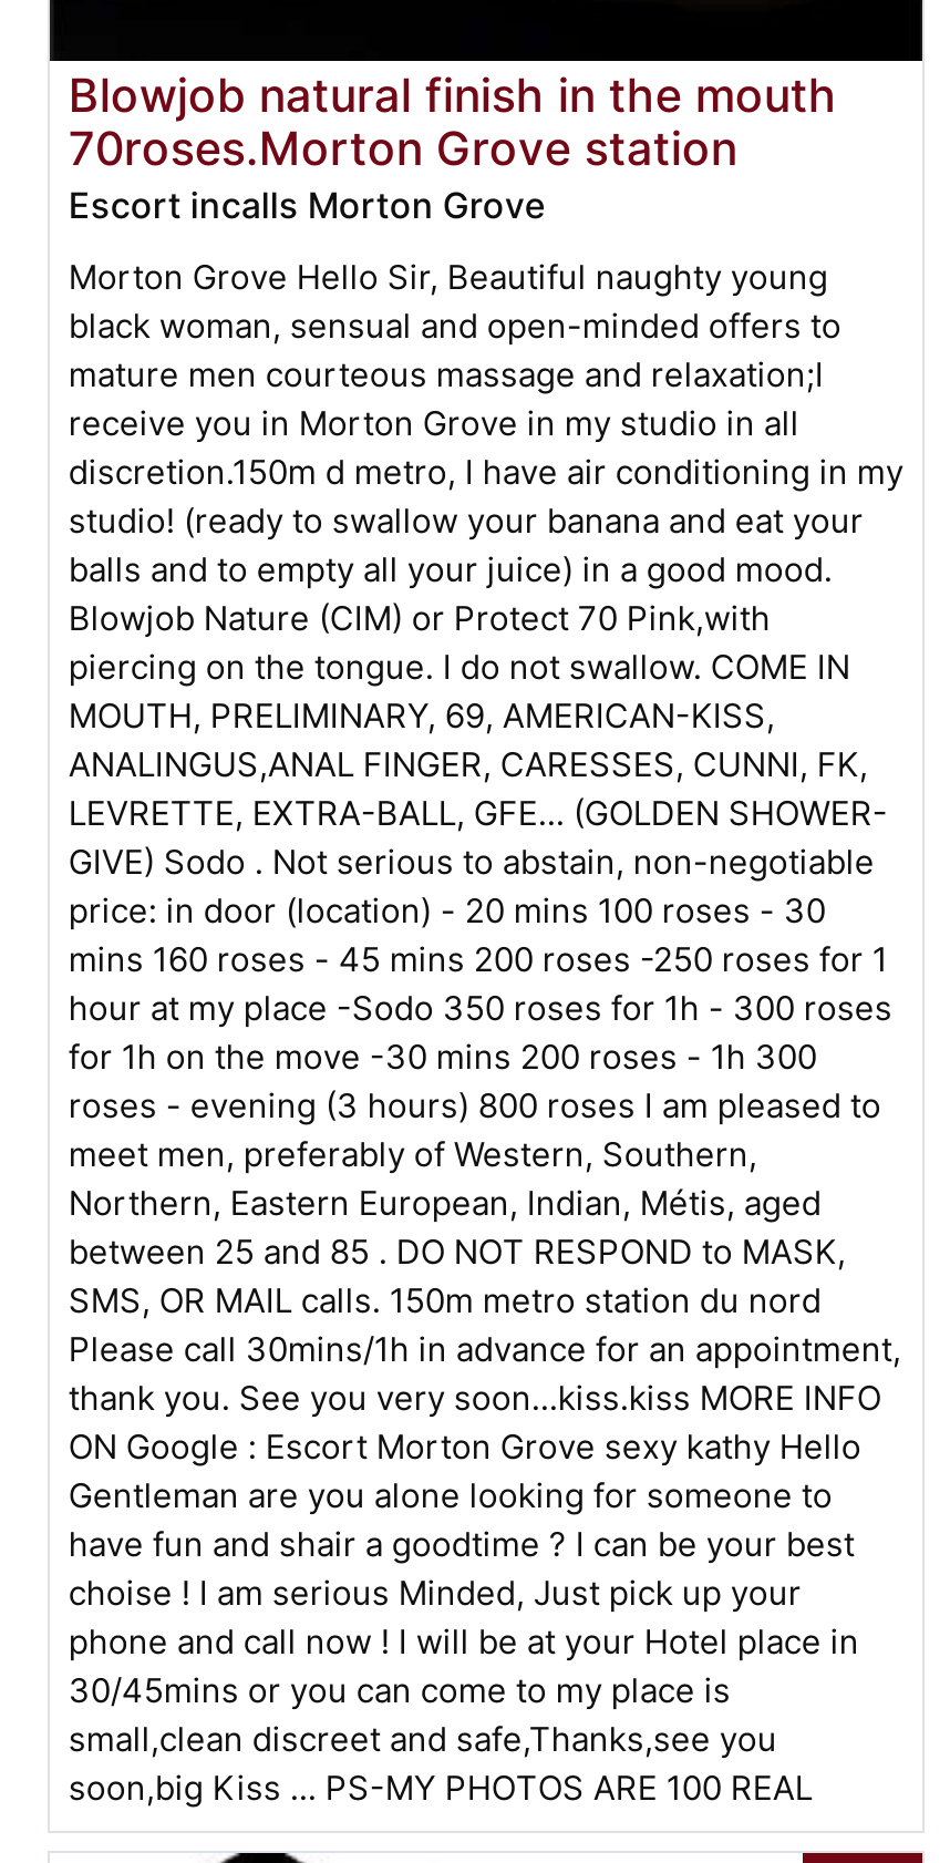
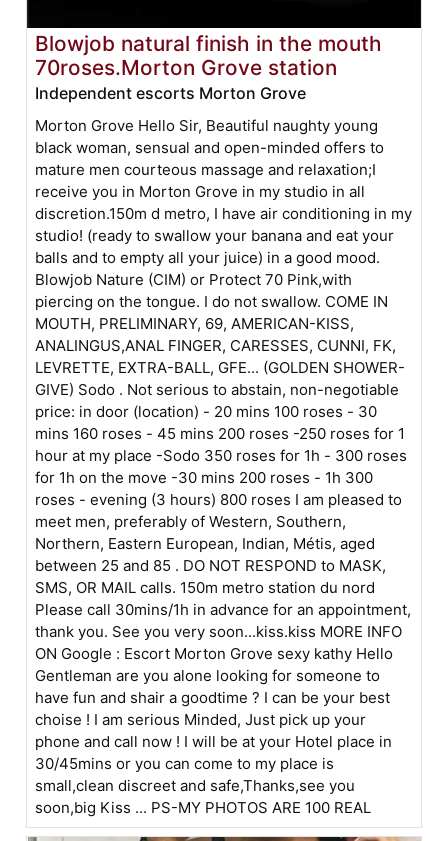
- Escort incalls Morton Grove
+ Independent escorts Morton Grove
